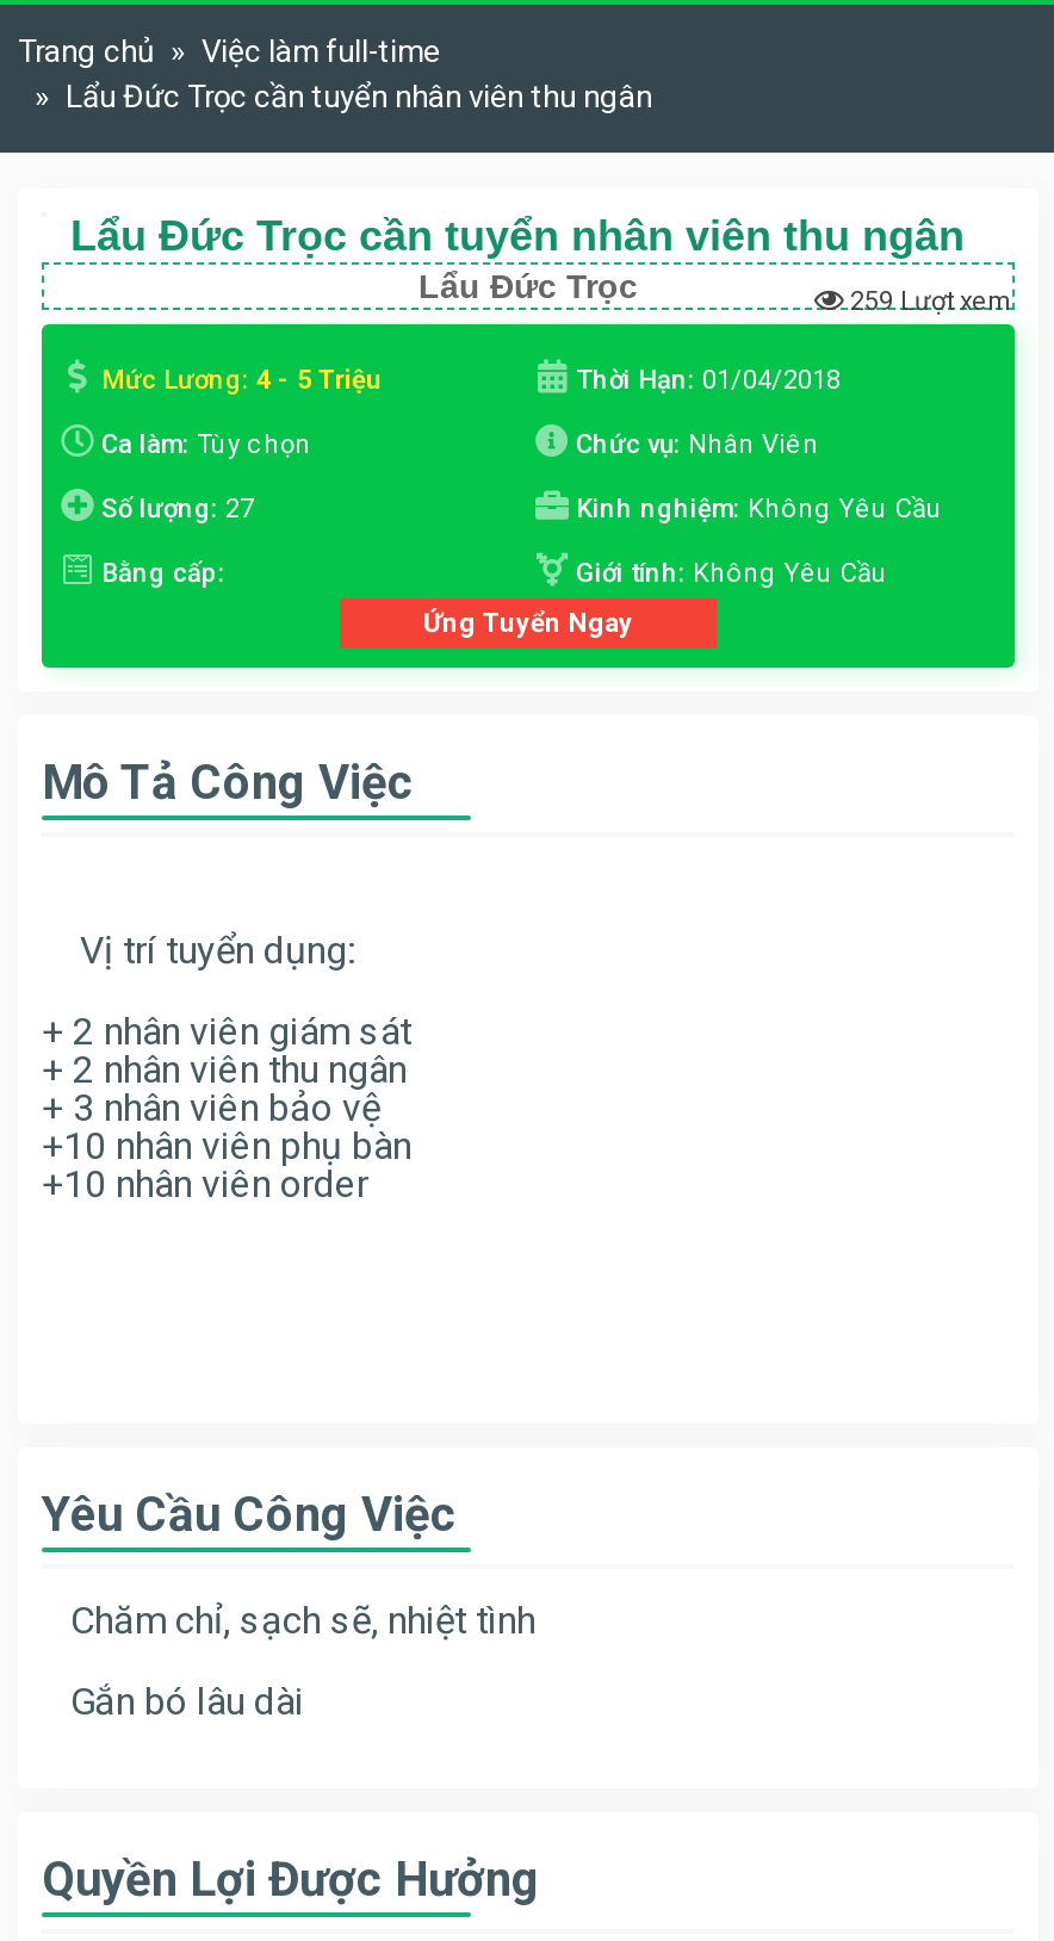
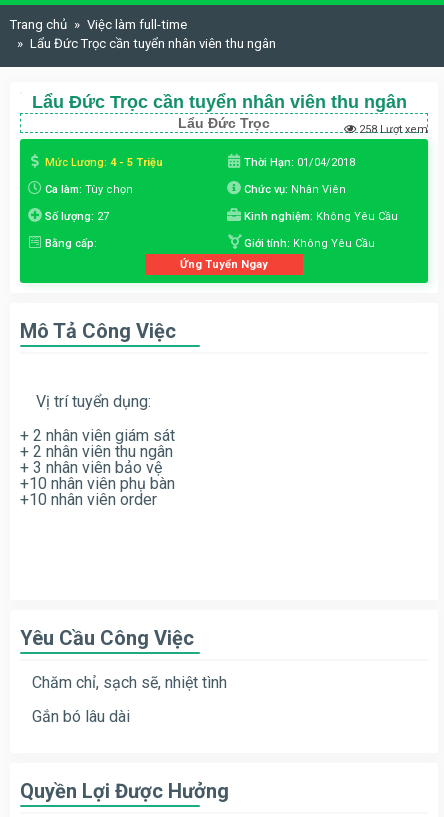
- 259 Lượt xem
+ 258 Lượt xem
